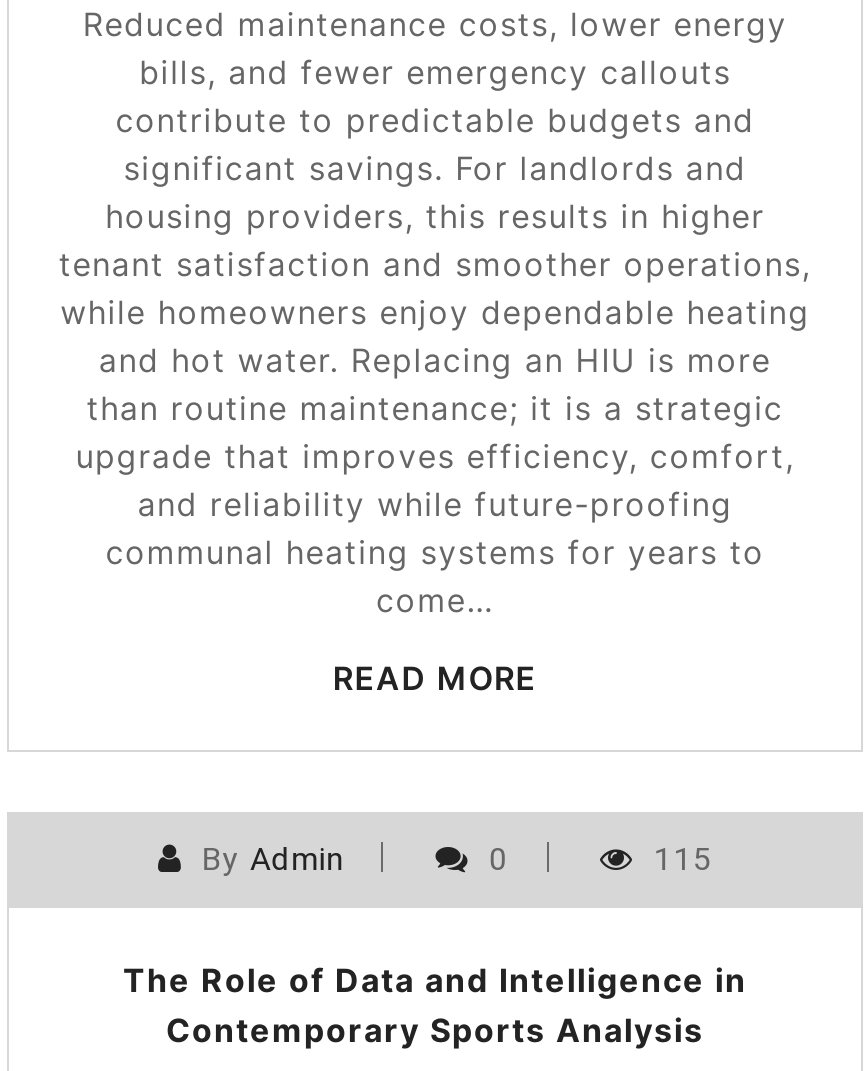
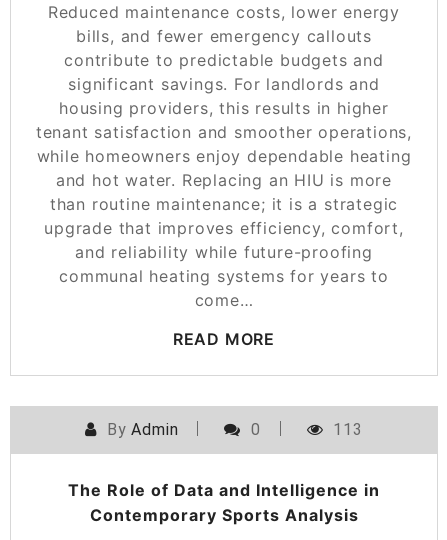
- 115
+ 113
